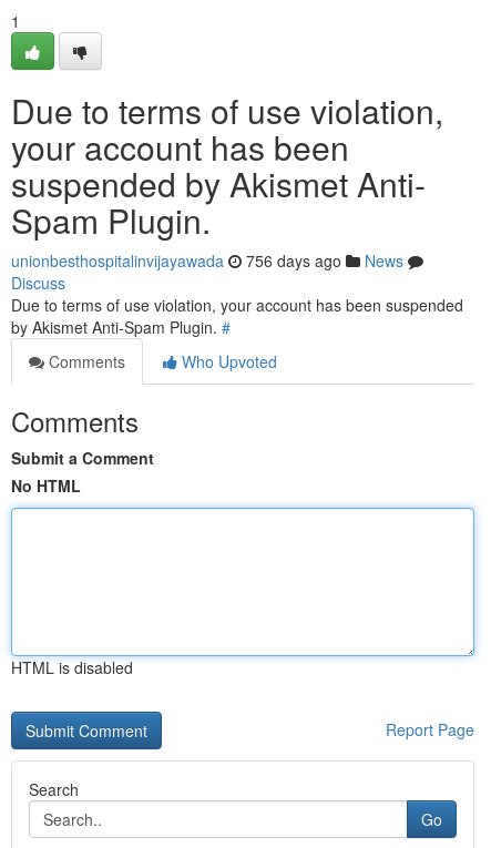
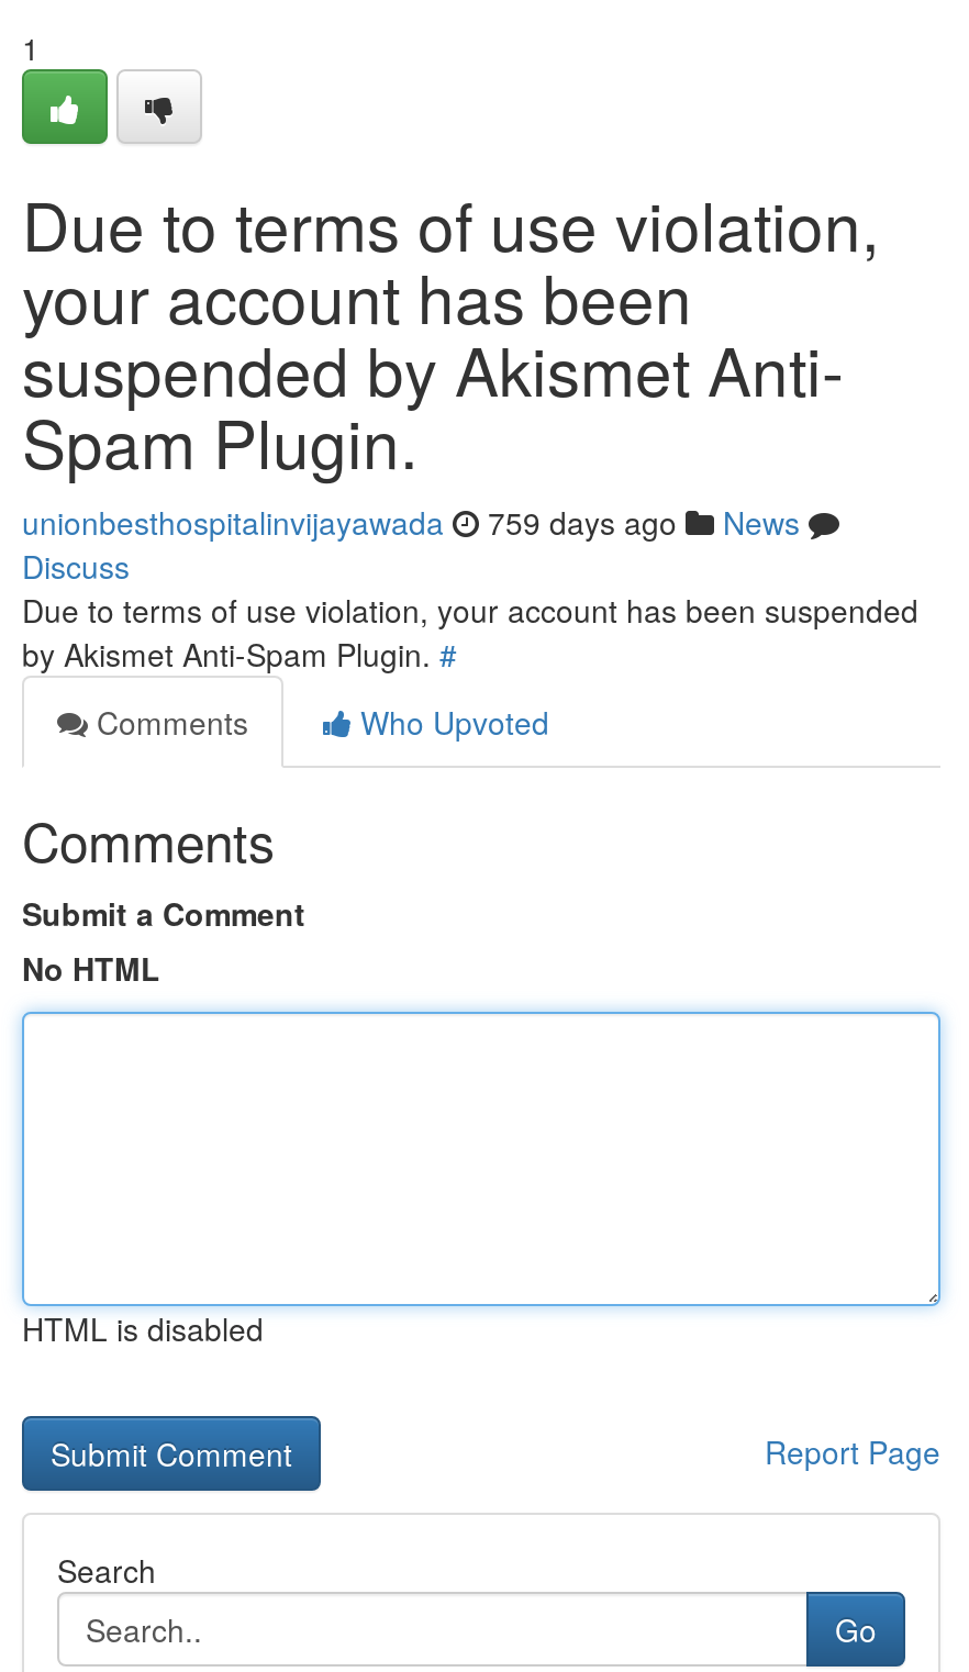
- unionbesthospitalinvijayawada 756 days ago News
+ unionbesthospitalinvijayawada 759 days ago News
